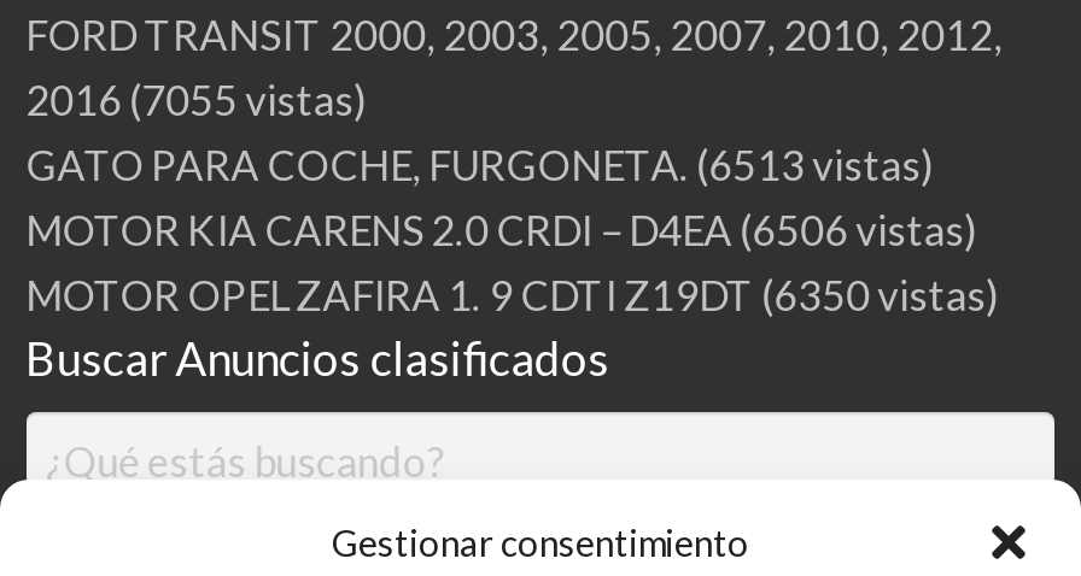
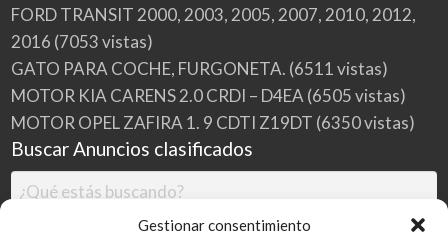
- 2016 (7055 vistas)
+ 2016 (7053 vistas)

- GATO PARA COCHE, FURGONETA. (6513 vistas)
+ GATO PARA COCHE, FURGONETA. (6511 vistas)

- MOTOR KIA CARENS 2.0 CRDI – D4EA (6506 vistas)
+ MOTOR KIA CARENS 2.0 CRDI – D4EA (6505 vistas)
